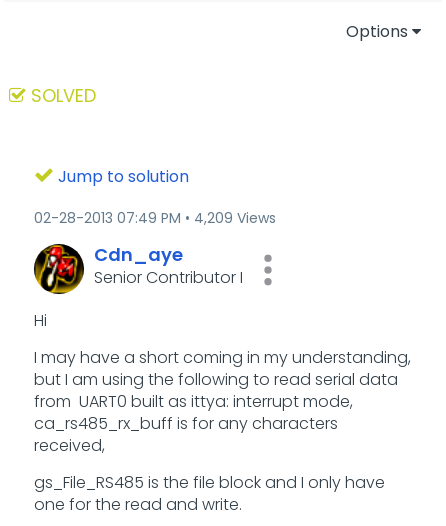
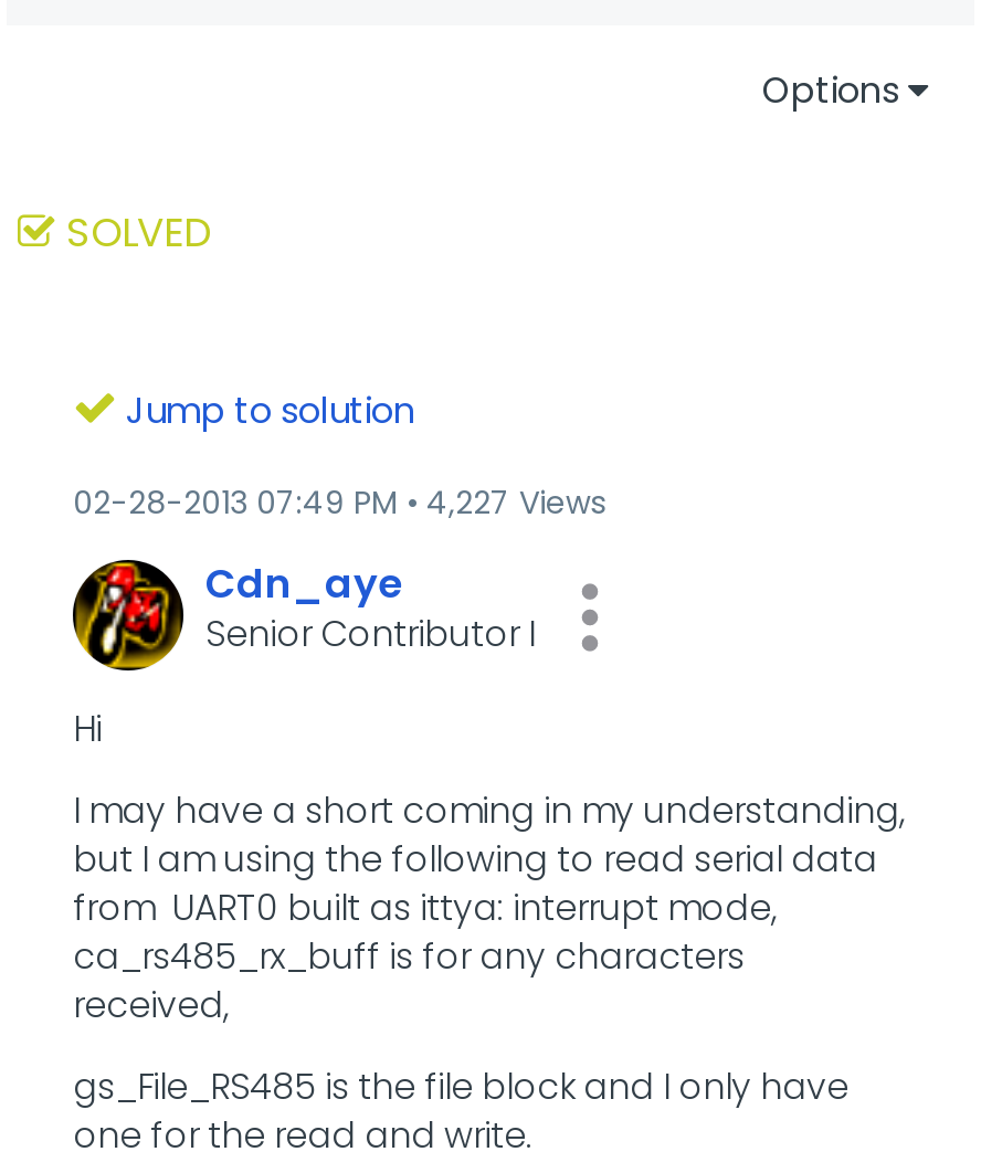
- 02-28-2013 07:49 PM 4,209 Views
+ 02-28-2013 07:49 PM 4,227 Views
